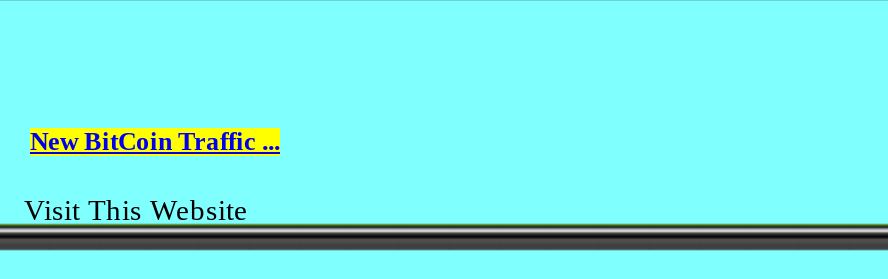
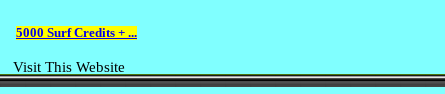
- New BitCoin Traffic ...
+ 5000 Surf Credits + ...
